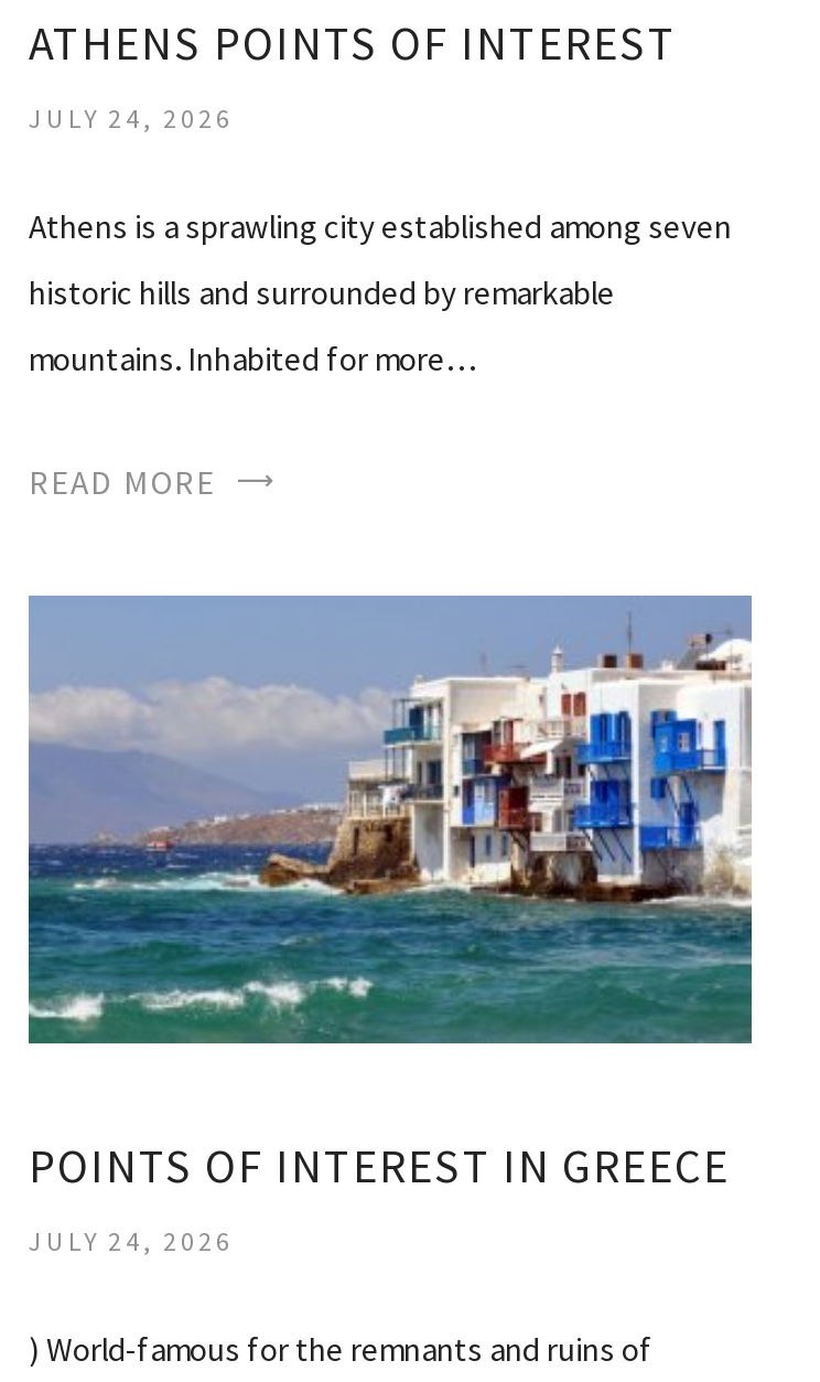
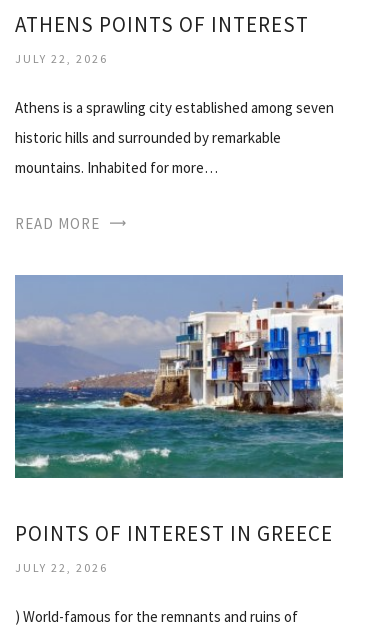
- JULY 24, 2026
+ JULY 22, 2026

- JULY 24, 2026
+ JULY 22, 2026
